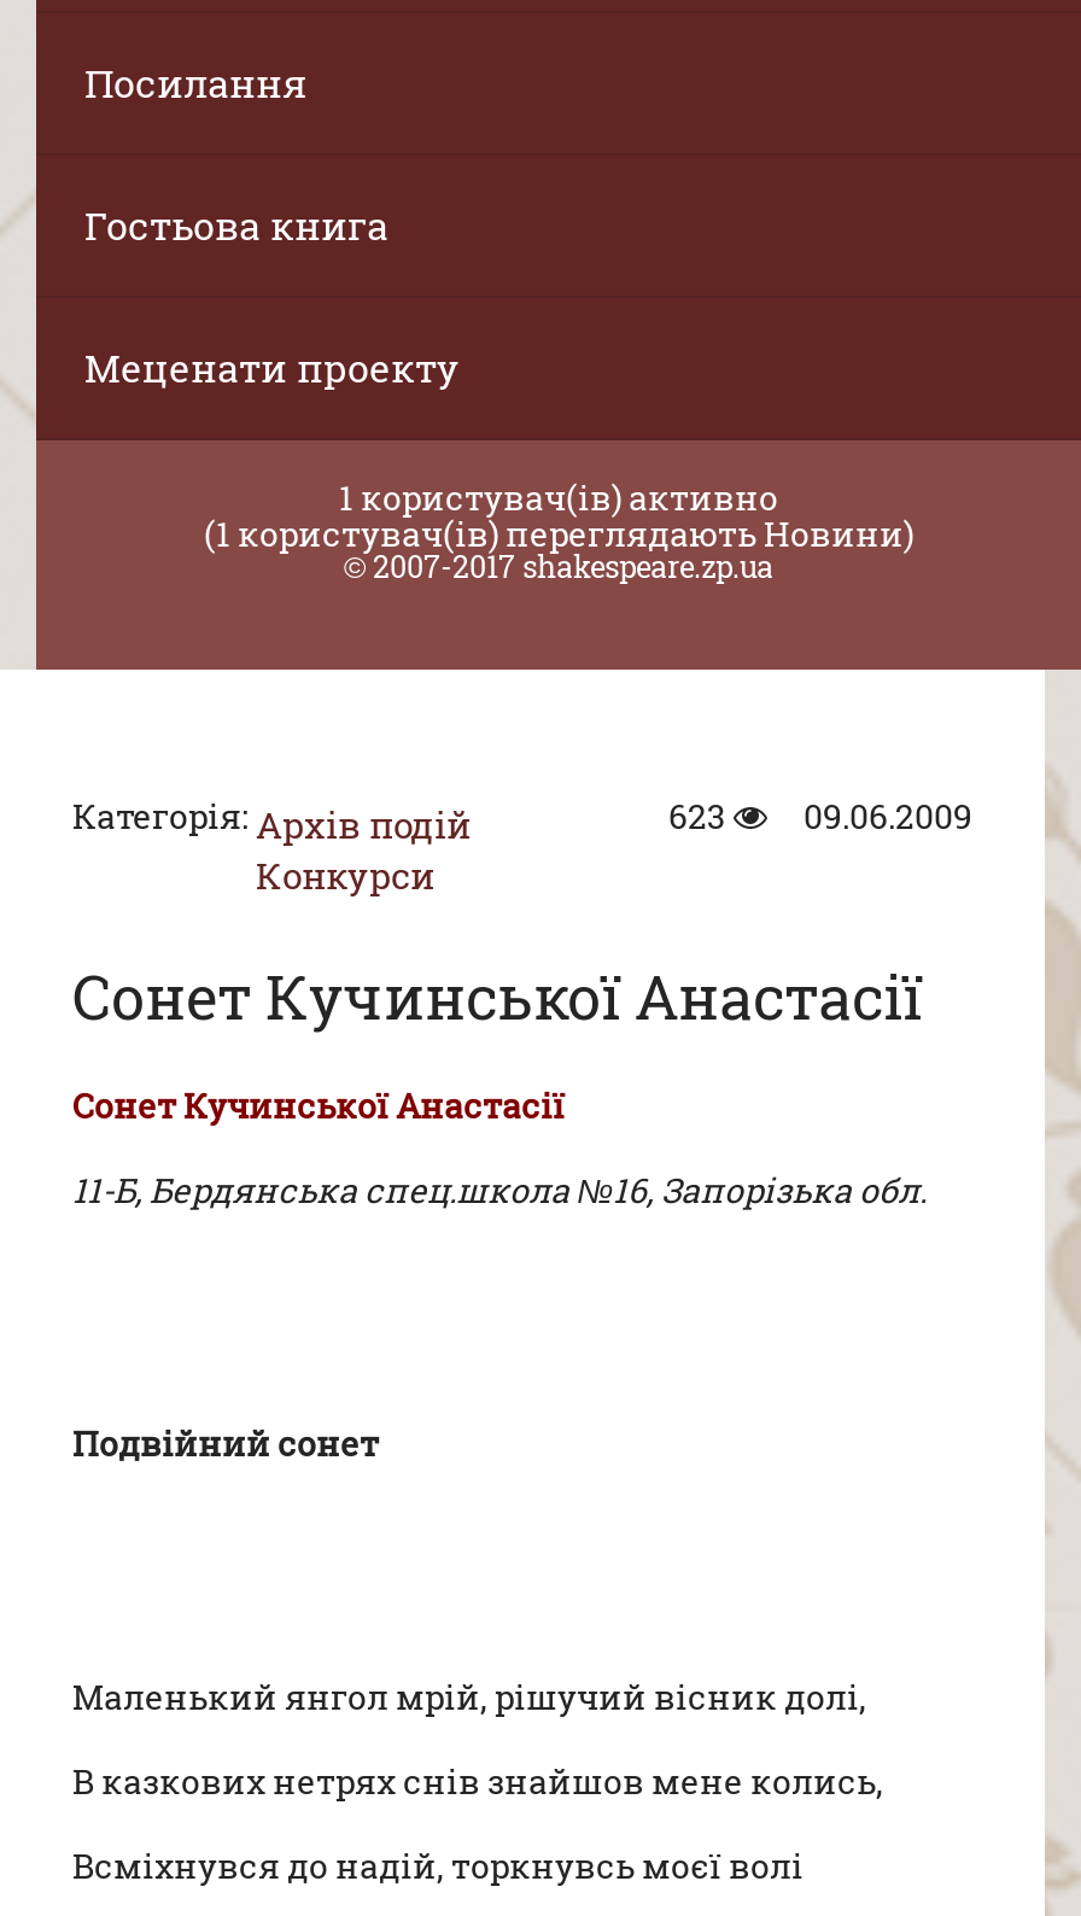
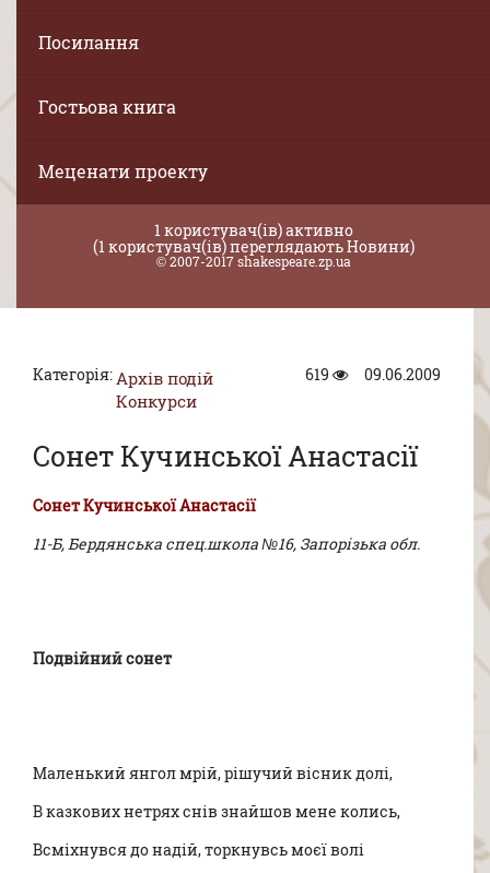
- 623 09.06.2009
+ 619 09.06.2009
